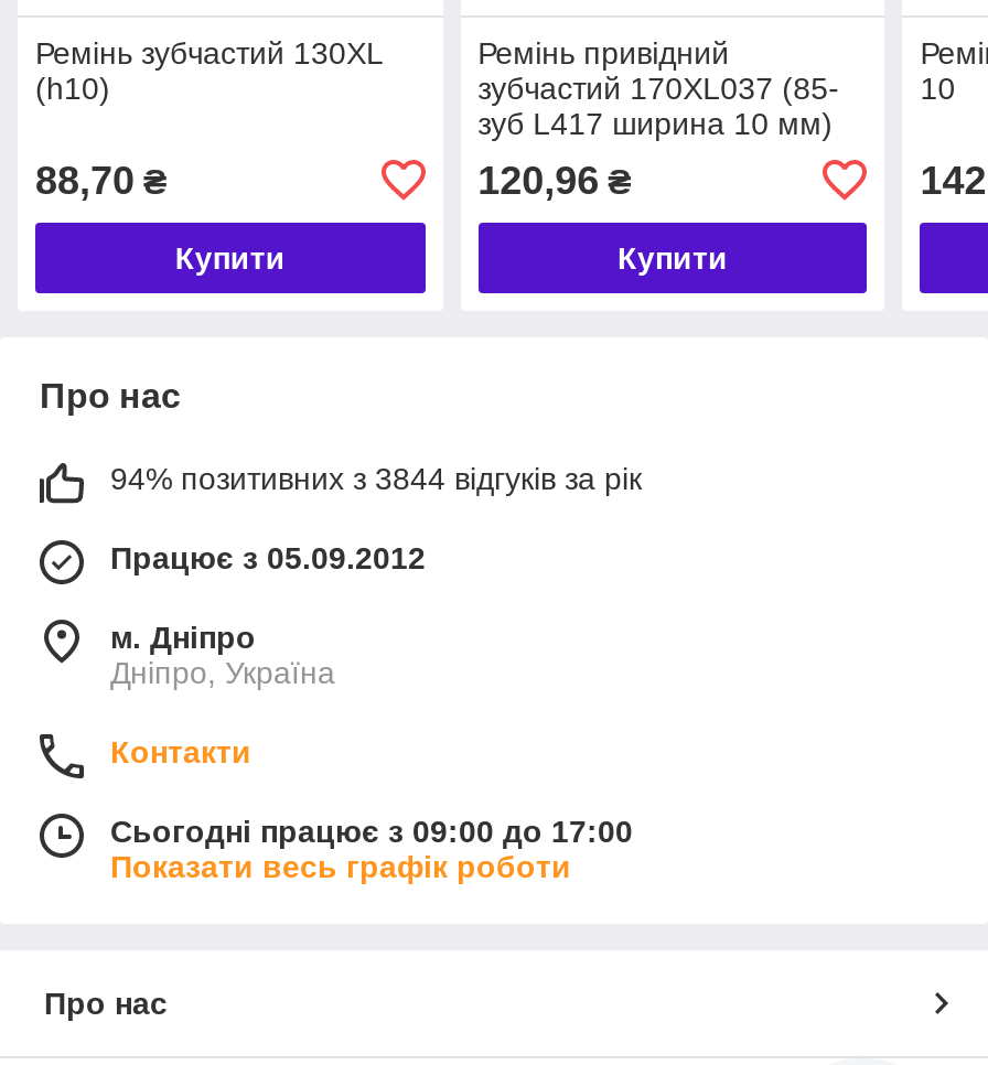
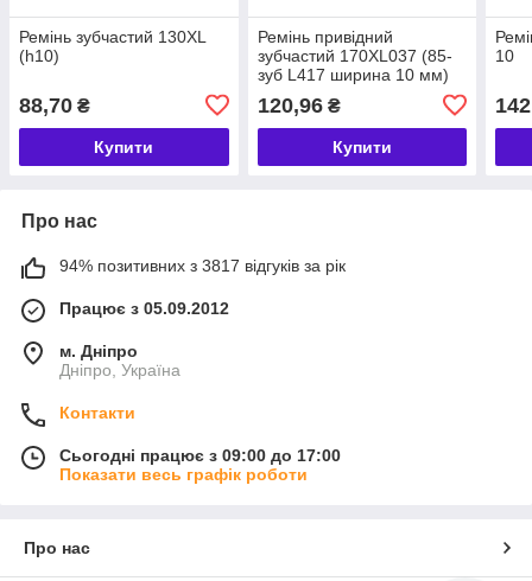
- 94% позитивних з 3844 відгуків за рік
+ 94% позитивних з 3817 відгуків за рік
